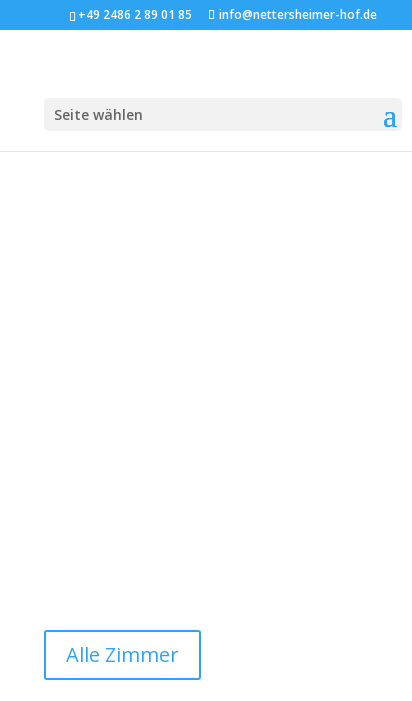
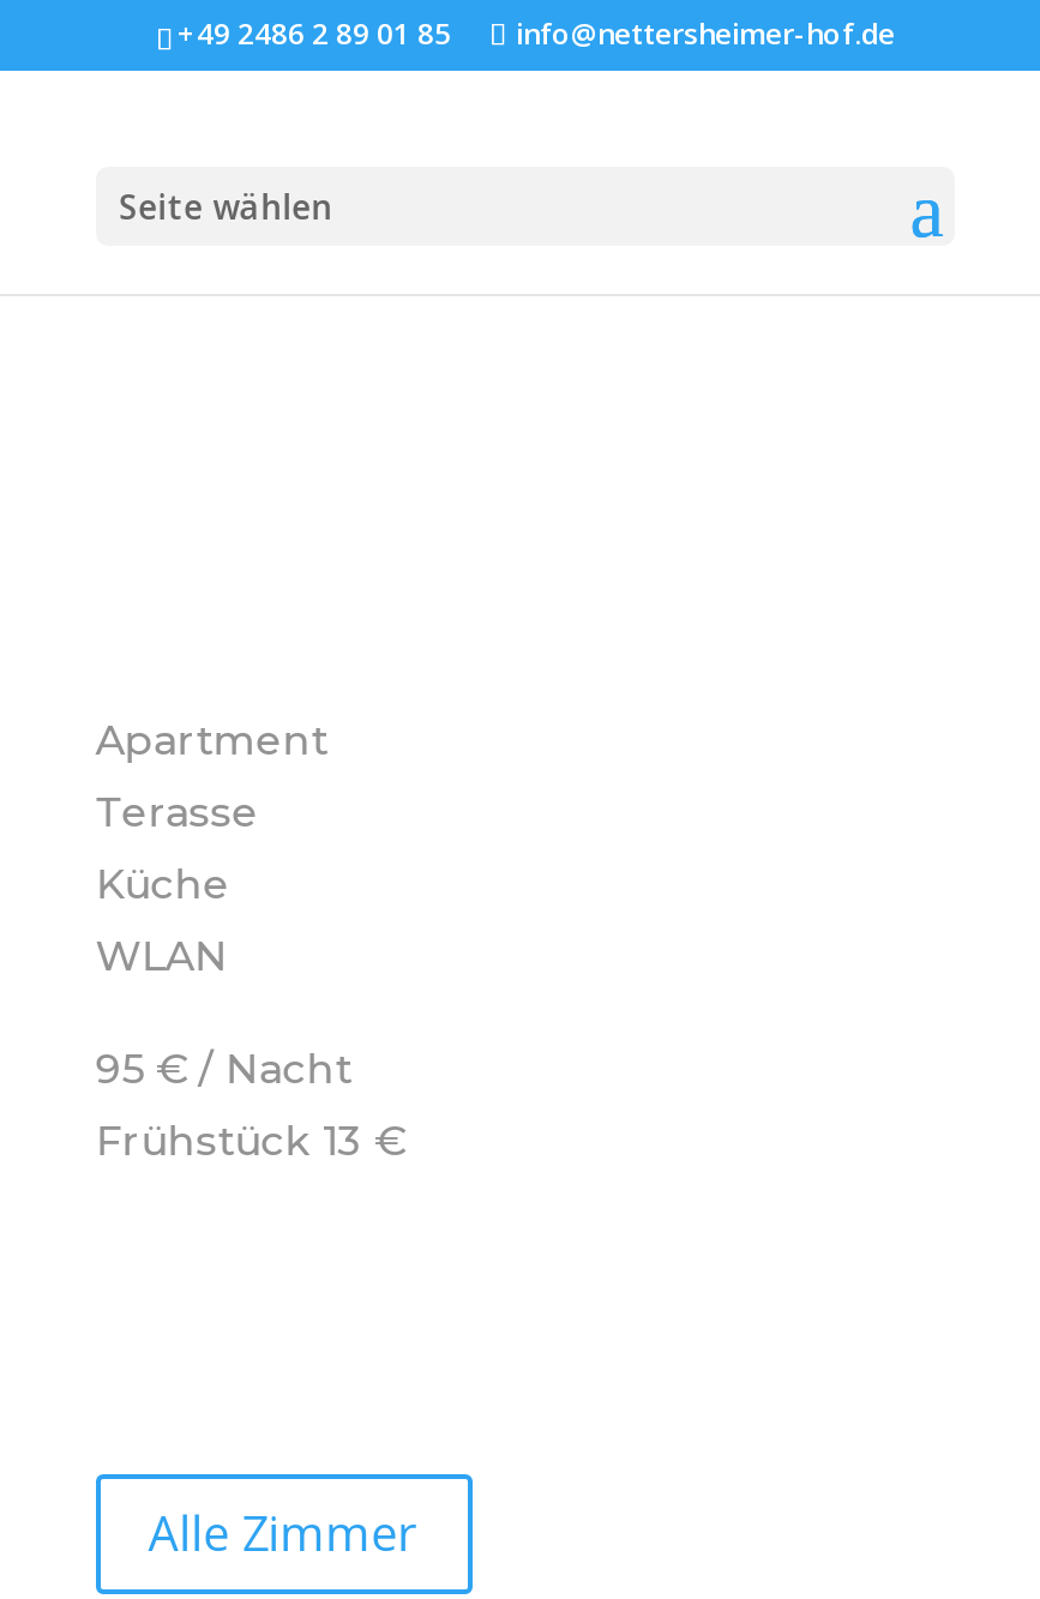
+ Apartment
+ Terasse
+ Küche
+ WLAN
+ 95 € / Nacht
+ Frühstück 13 €
